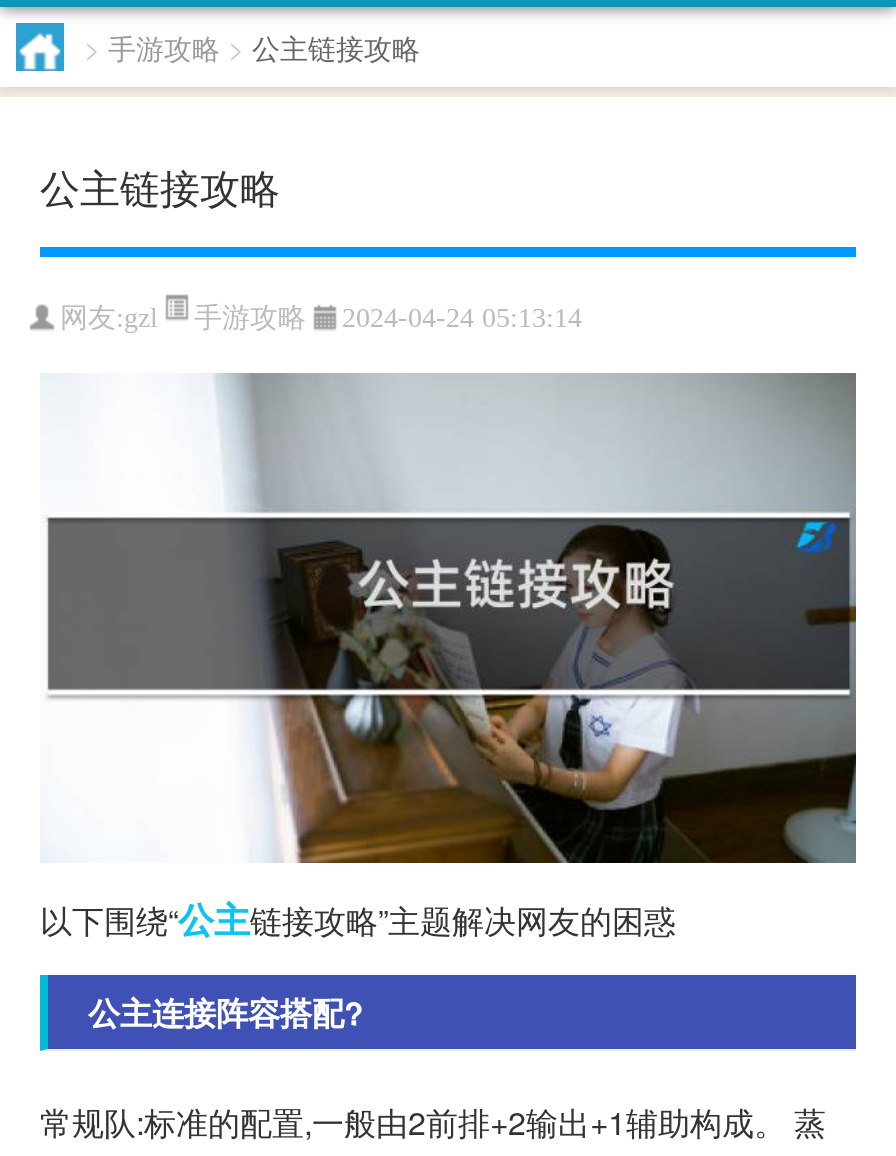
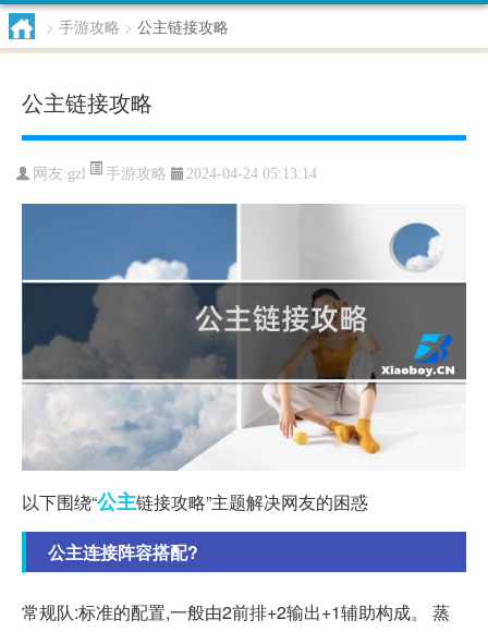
- [image]
+ [image]
